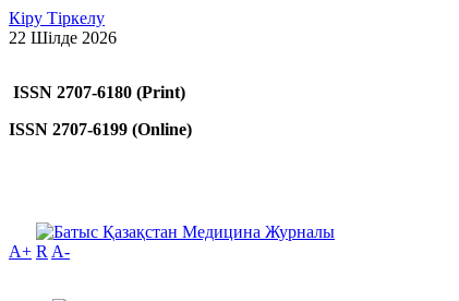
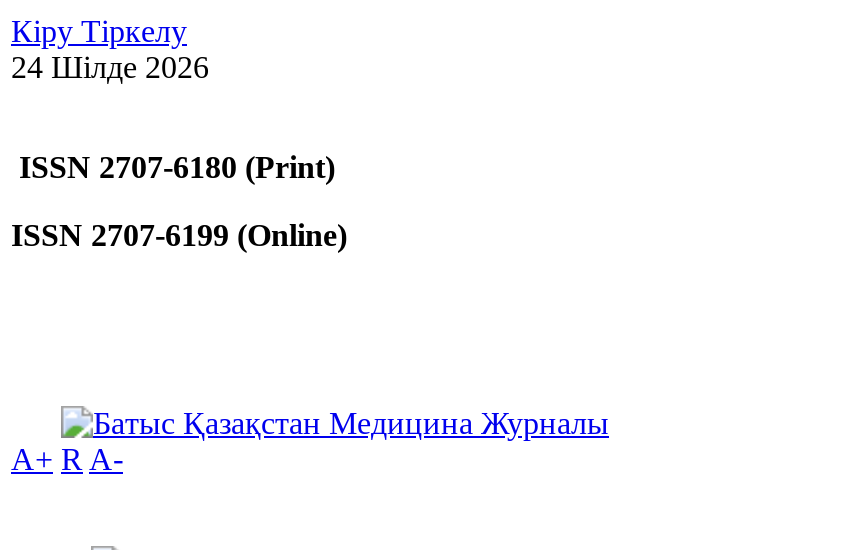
- 22 Шілде 2026
+ 24 Шілде 2026
